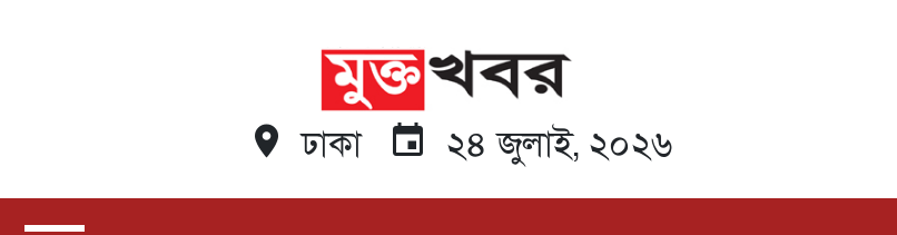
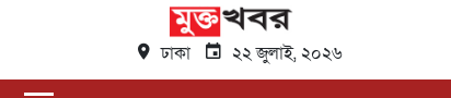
- ঢাকা ২৪ জুলাই, ২০২৬
+ ঢাকা ২২ জুলাই, ২০২৬
